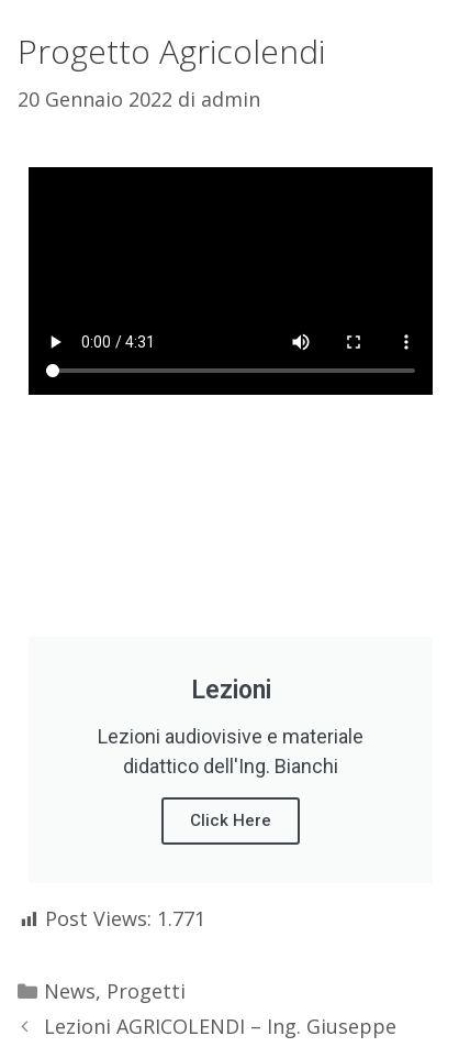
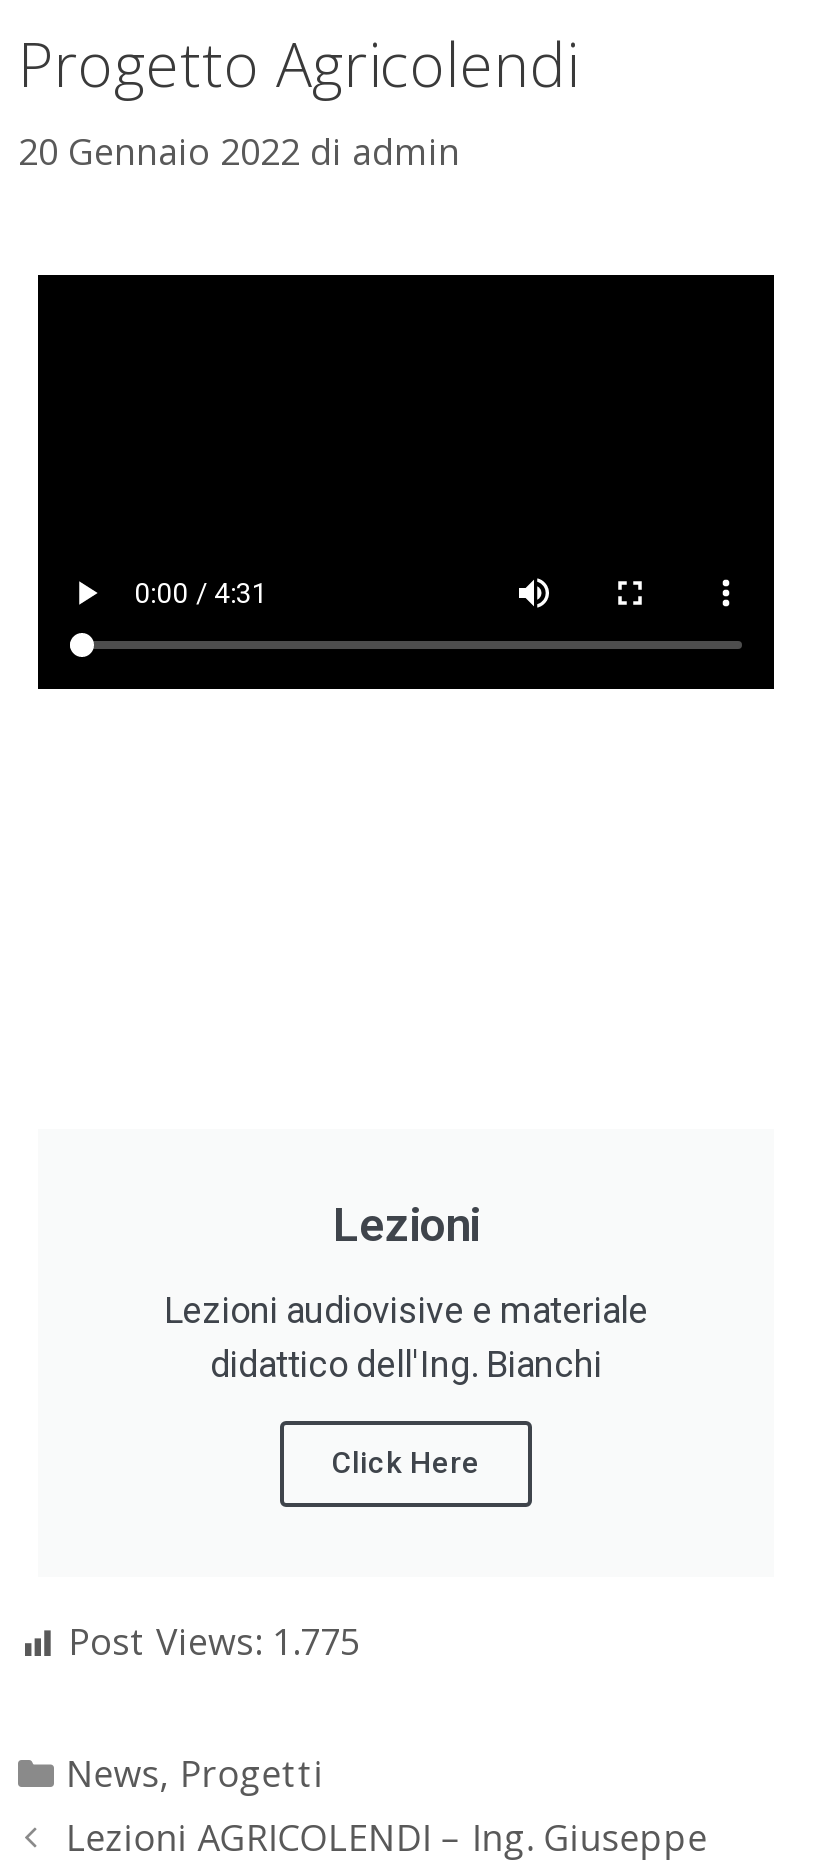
- Post Views: 1.771
+ Post Views: 1.775
